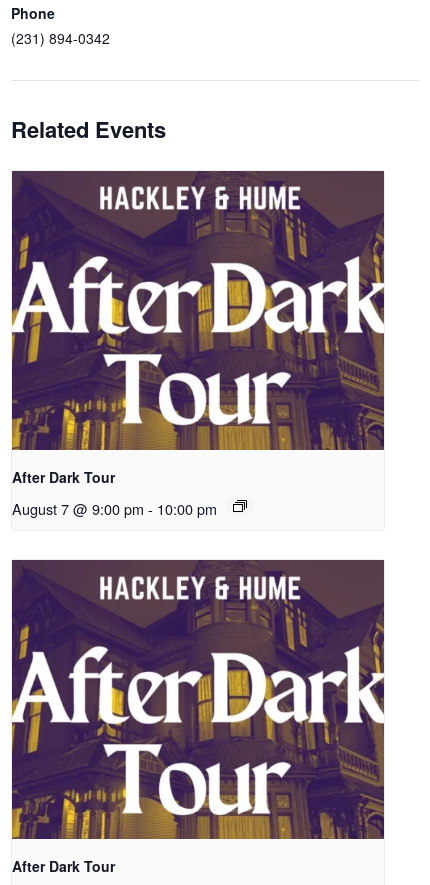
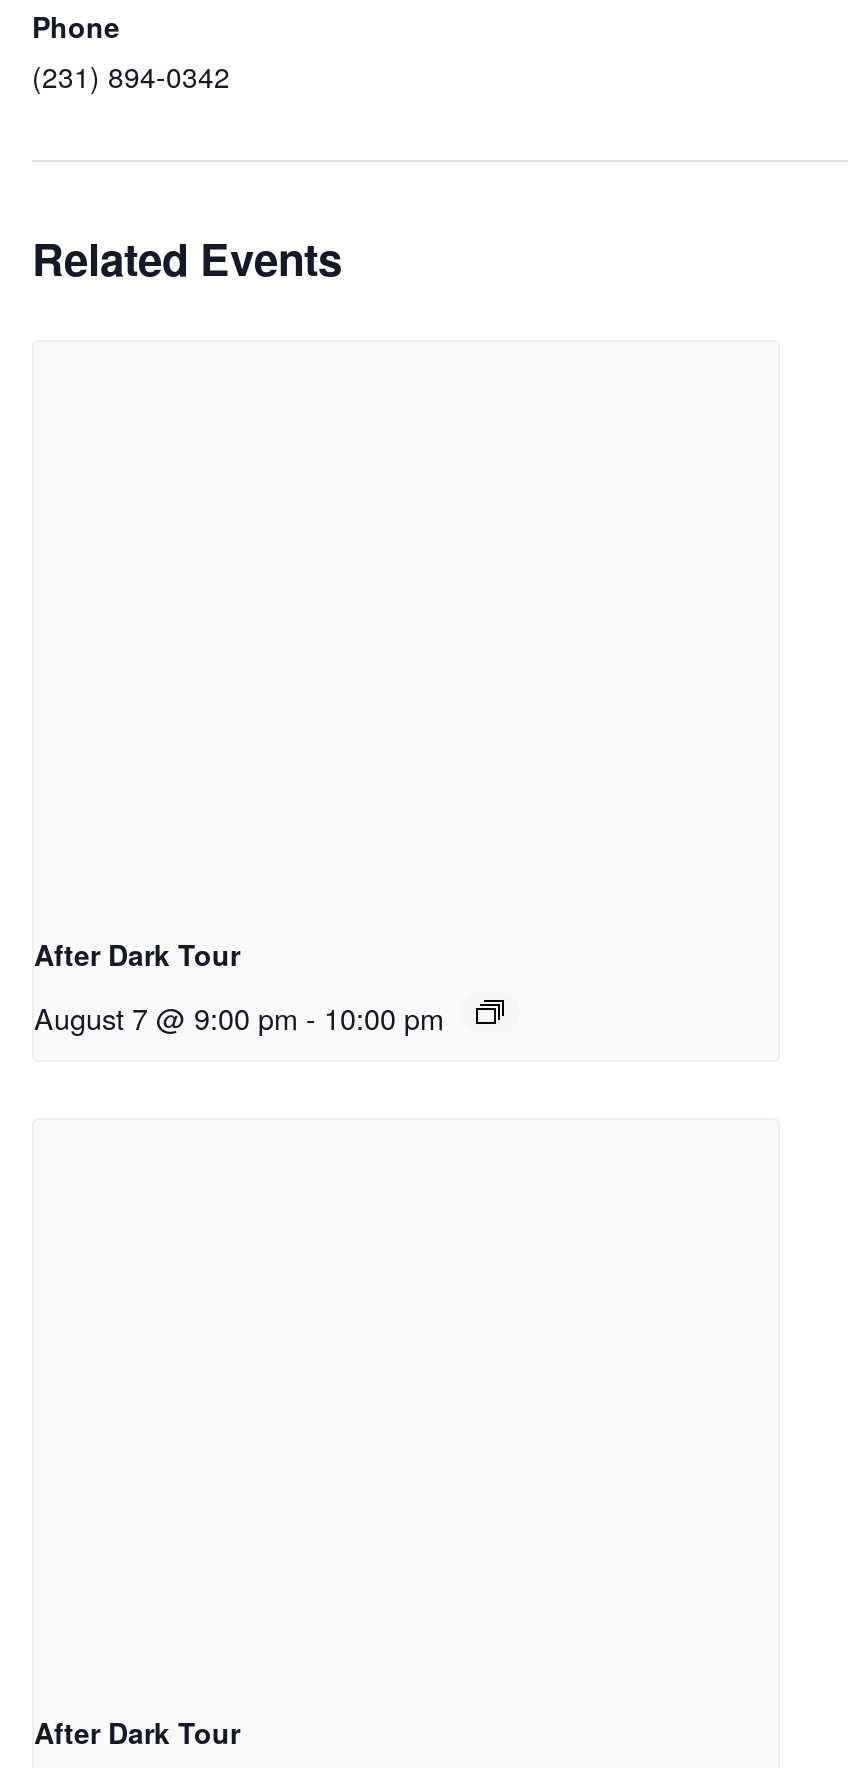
- [image]

- [image]
